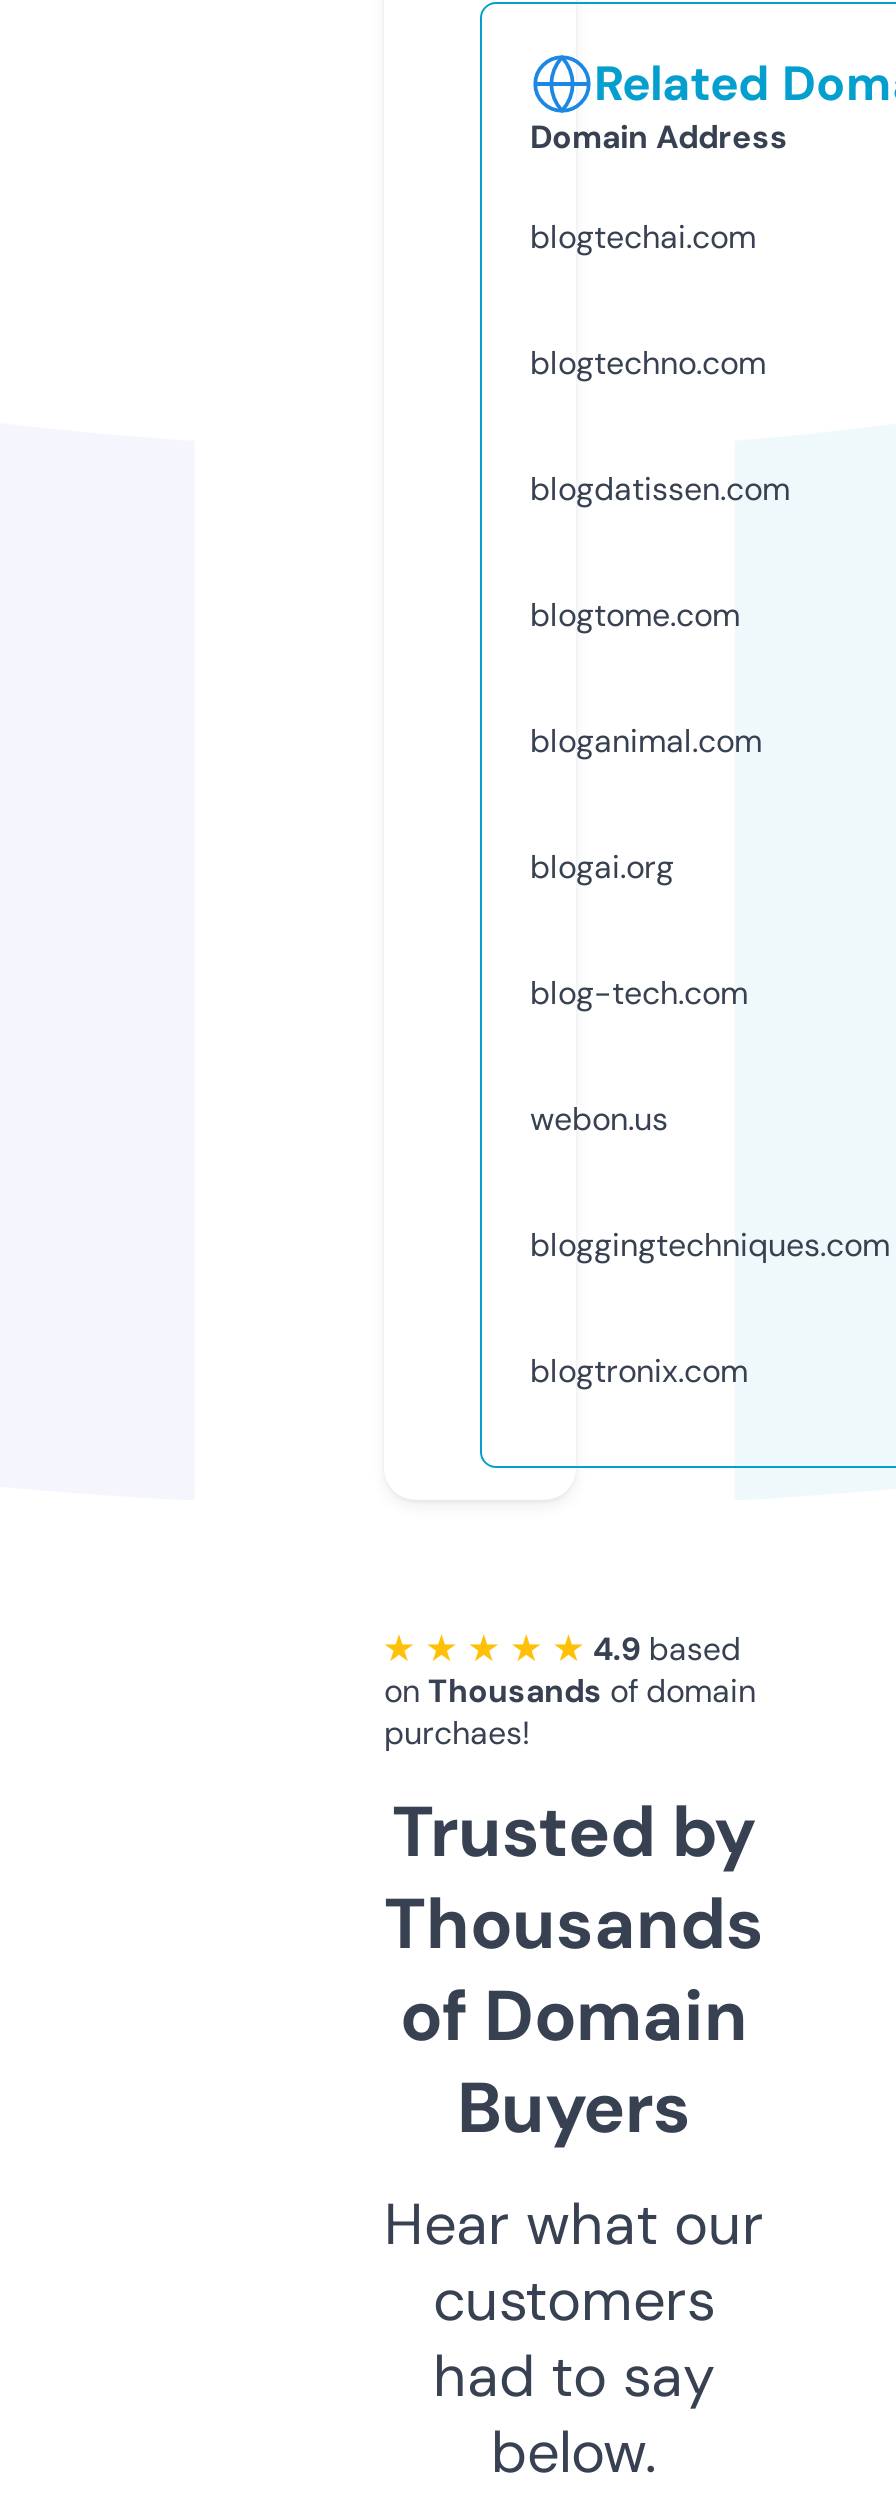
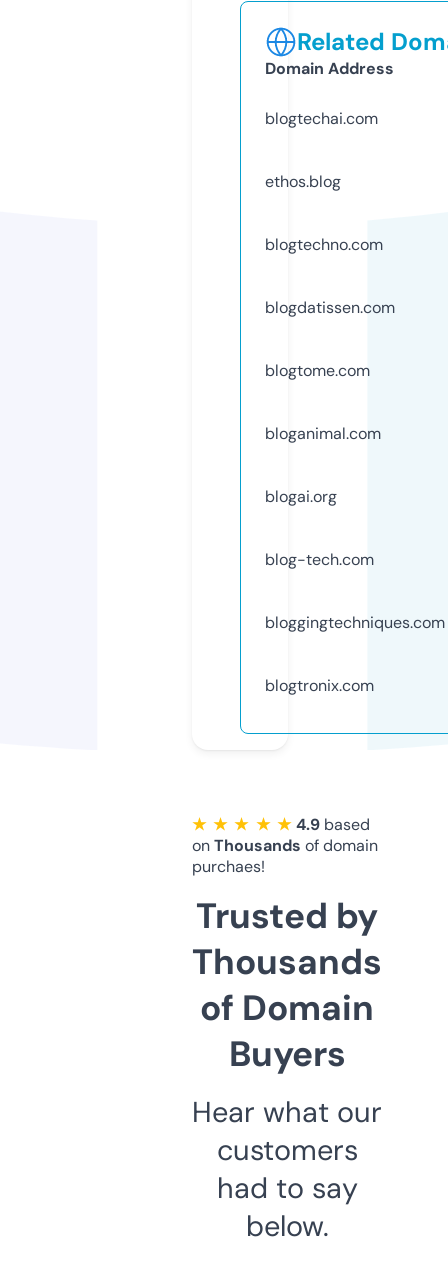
+ ethos.blog

moved down: blogtechno.com | blogdatissen.com | blogtome.com | bloganimal.com | blogai.org | blog-tech.com

- webon.us
